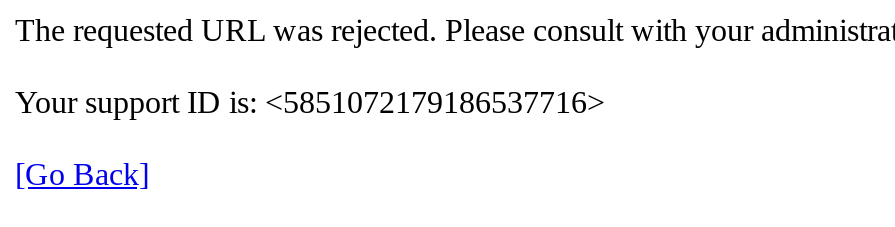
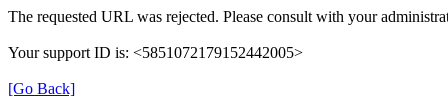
- Your support ID is: <5851072179186537716>
+ Your support ID is: <5851072179152442005>
